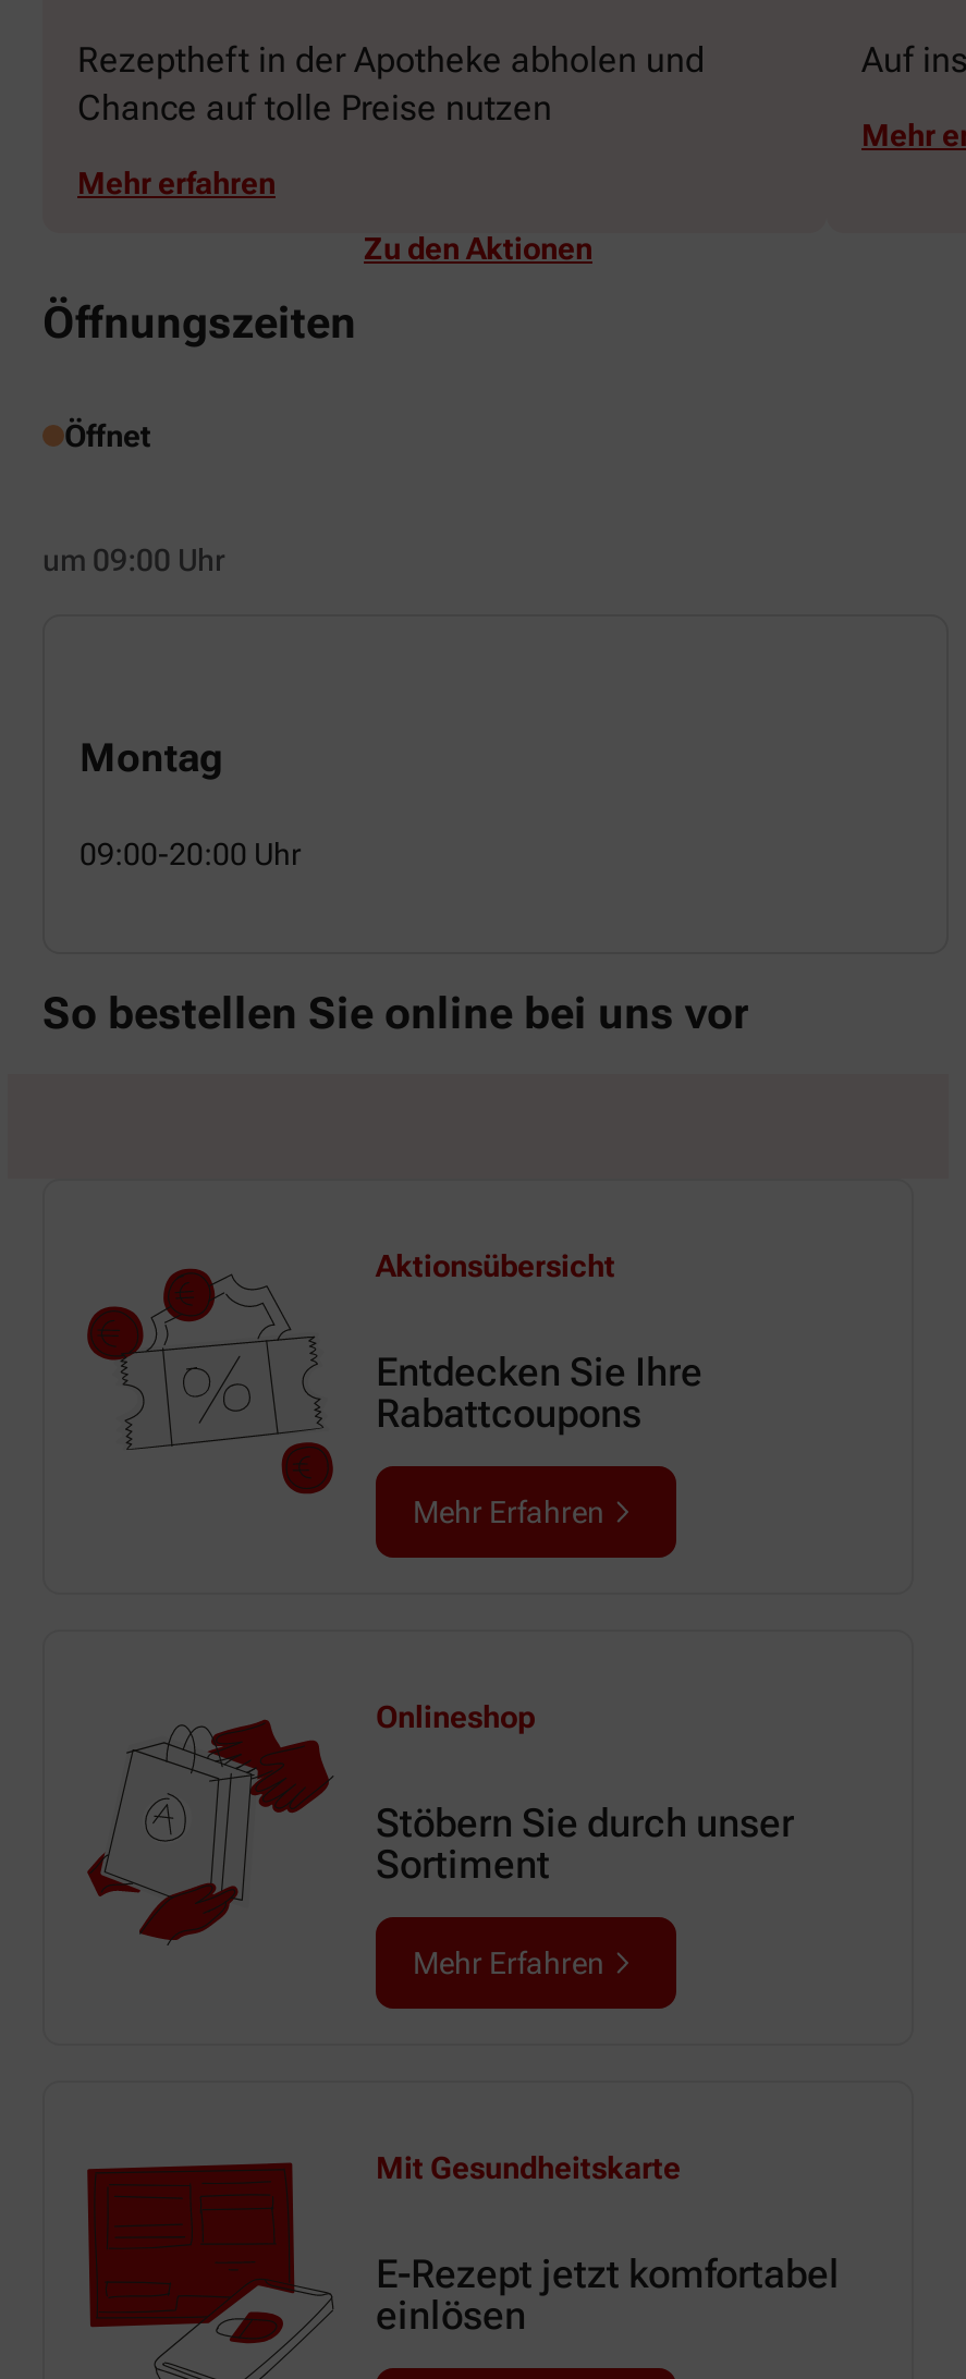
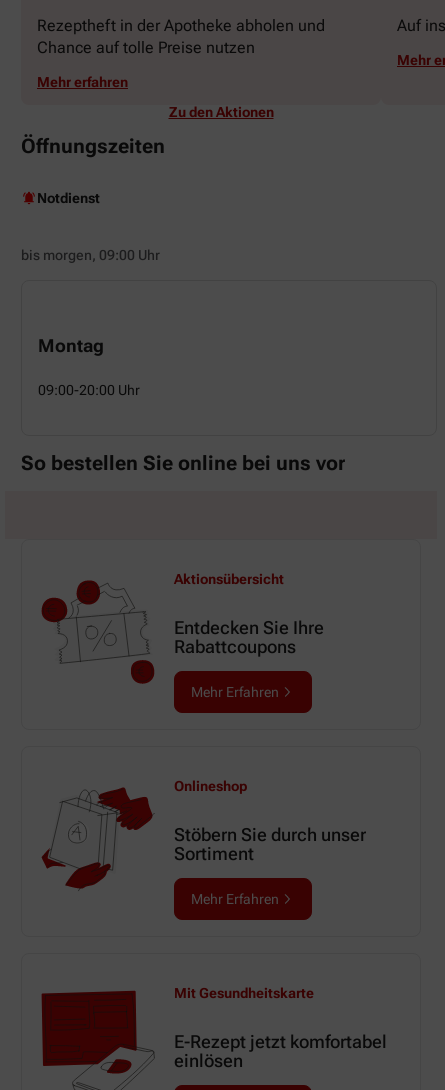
- Öffnet
+ Notdienst

- um 09:00 Uhr
+ bis morgen, 09:00 Uhr
